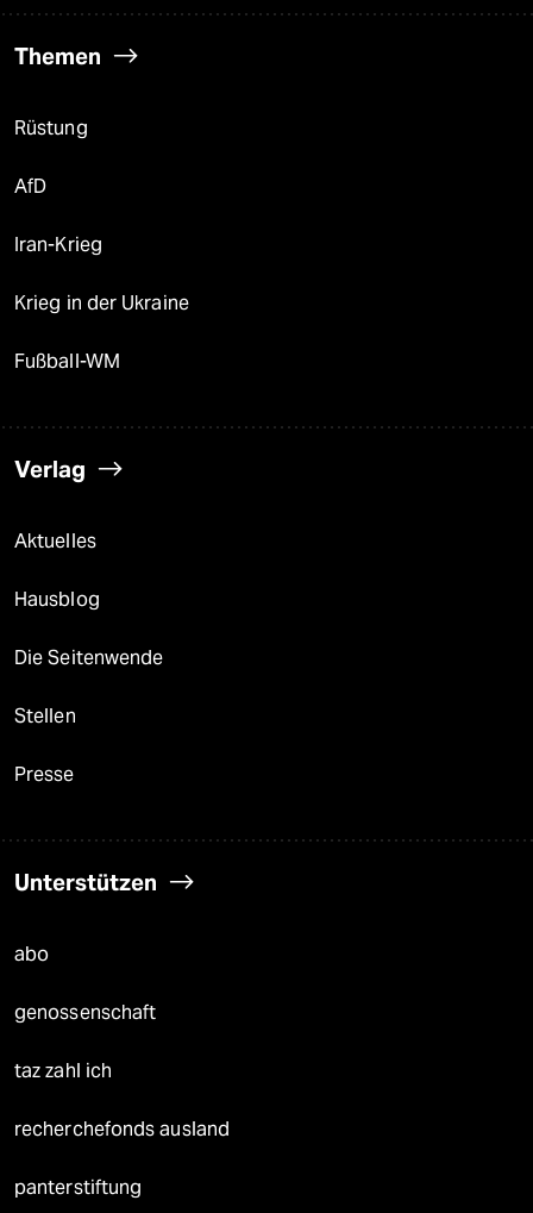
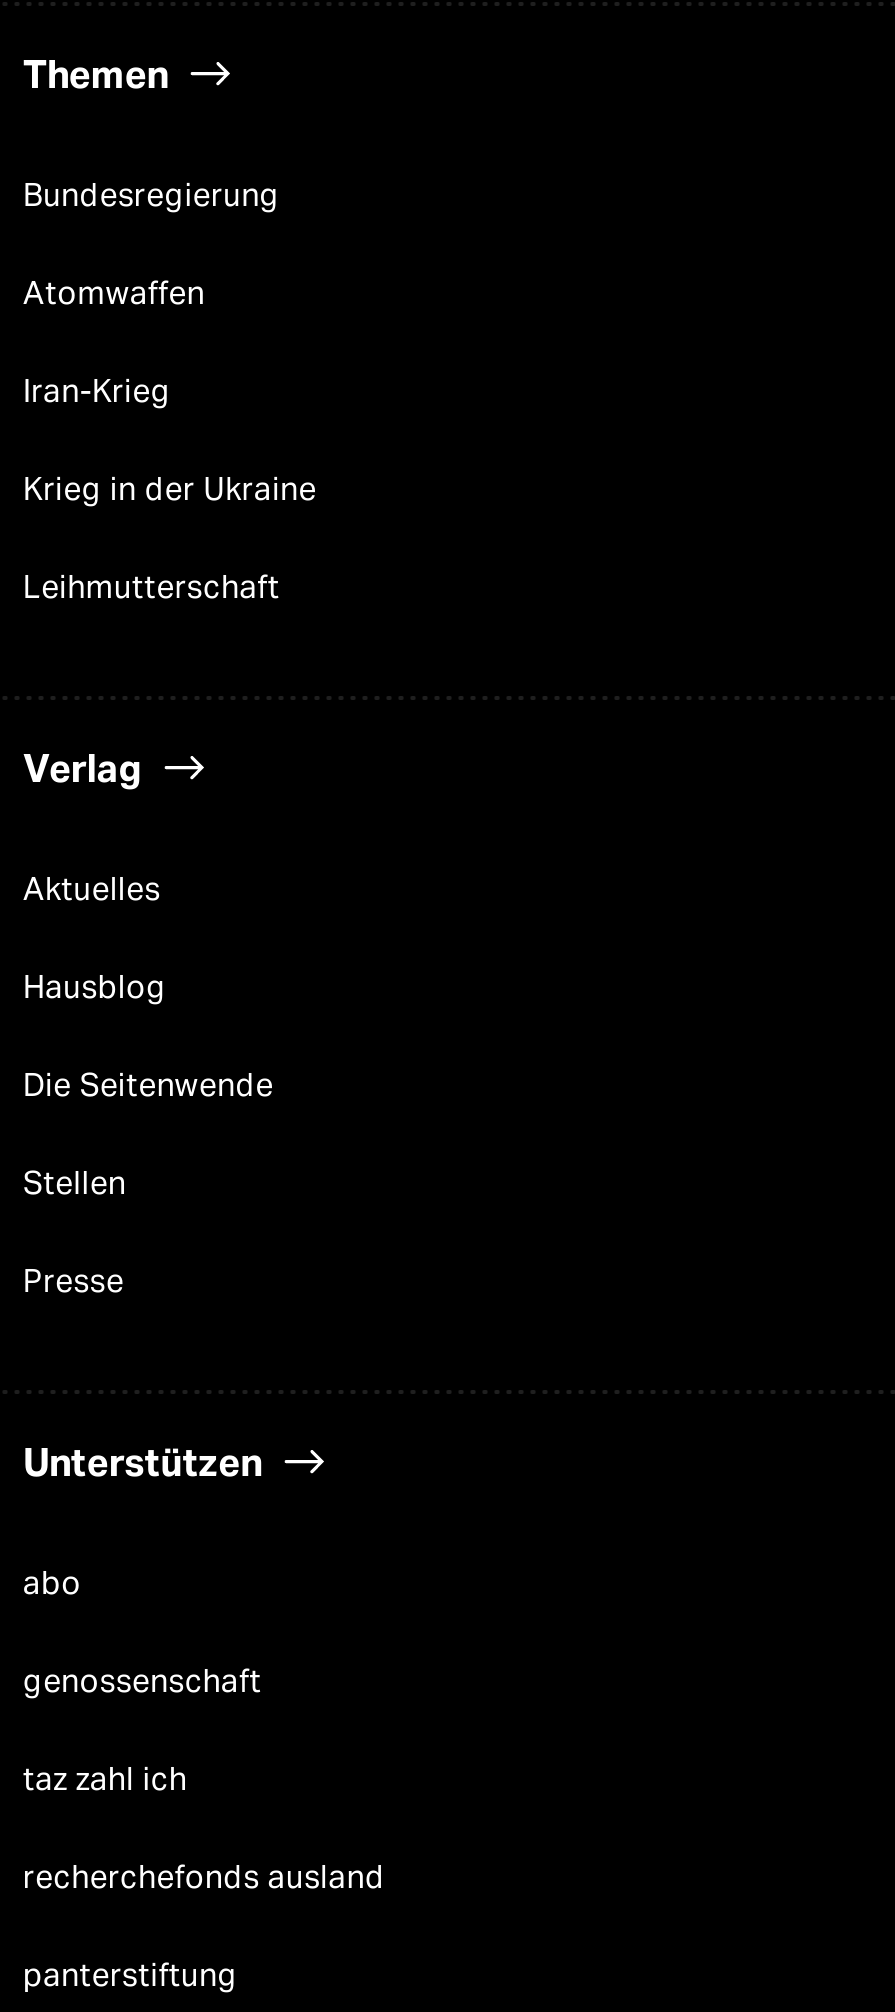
- Rüstung
+ Bundesregierung

- AfD
+ Atomwaffen

- Fußball-WM
+ Leihmutterschaft
